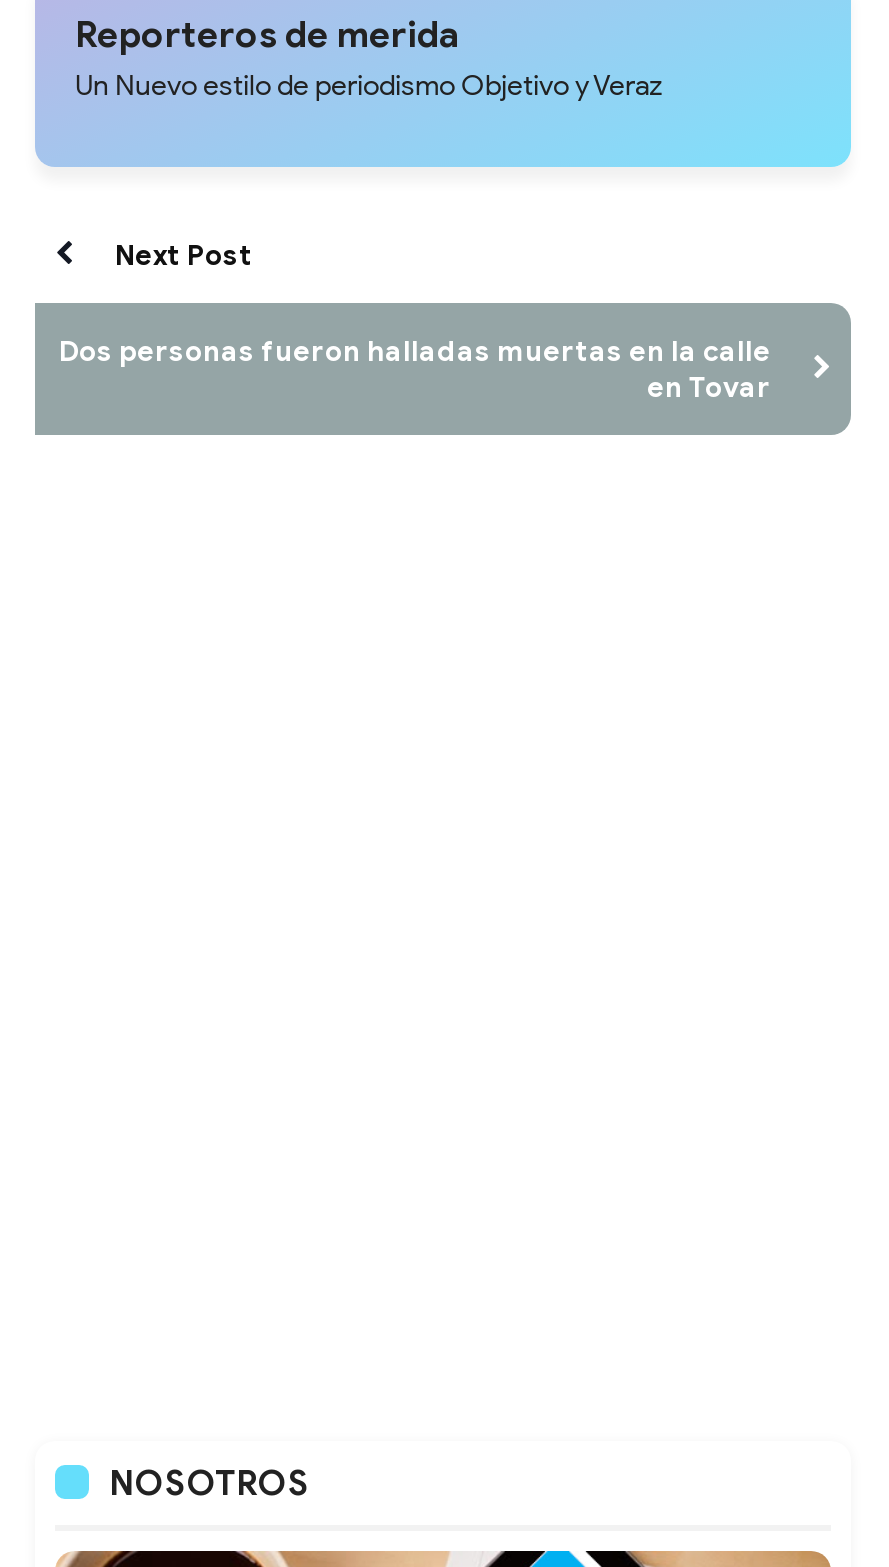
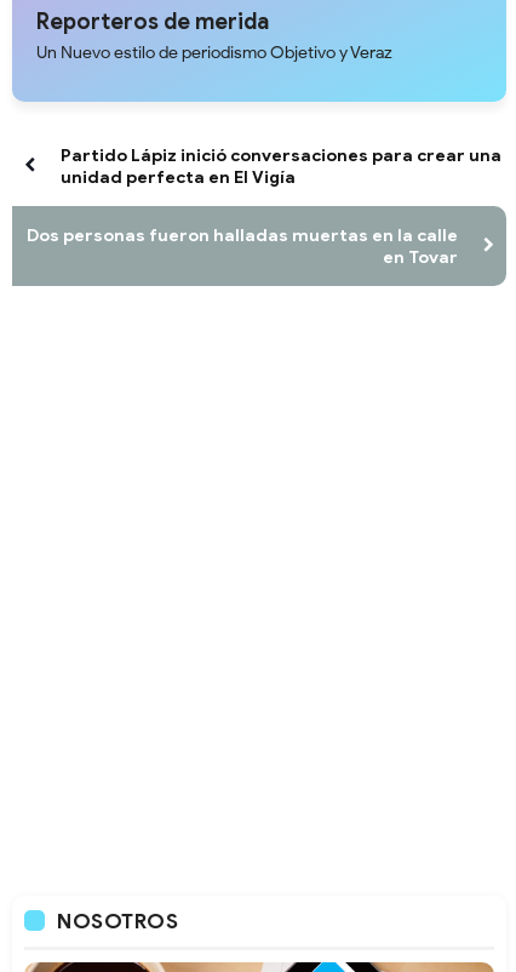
- Next Post
+ Partido Lápiz inició conversaciones para crear una
+ unidad perfecta en El Vigía
